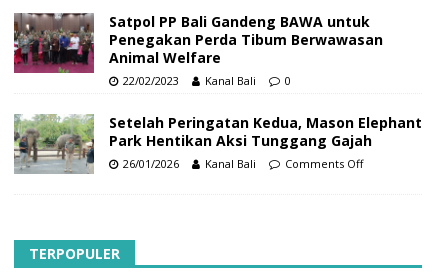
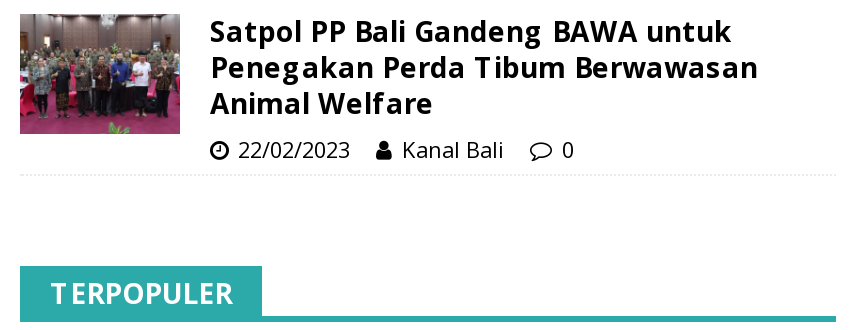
- [image]
- Setelah Peringatan Kedua, Mason Elephant
- Park Hentikan Aksi Tunggang Gajah
- 26/01/2026
- Kanal Bali
- Comments Off
